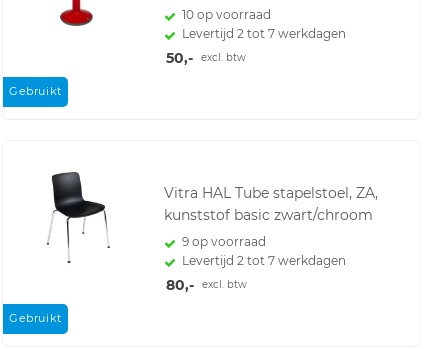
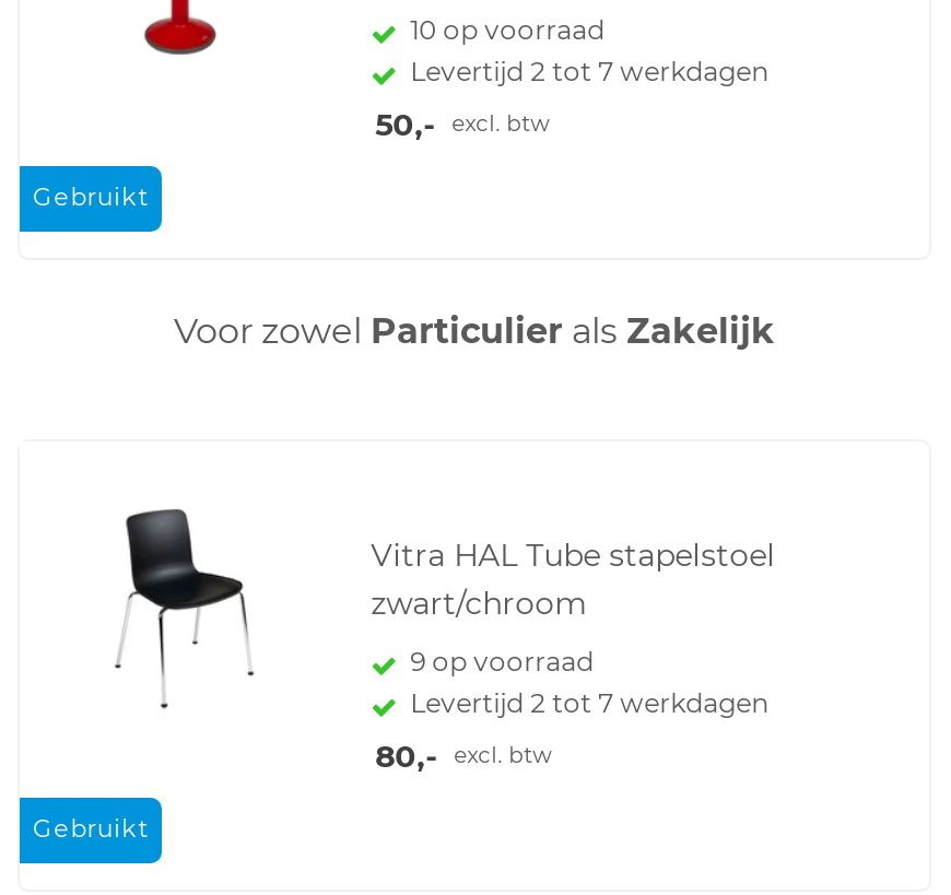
+ Voor zowel Particulier als Zakelijk

- Vitra HAL Tube stapelstoel, ZA,
- kunststof basic zwart/chroom
+ Vitra HAL Tube stapelstoel
+ zwart/chroom
